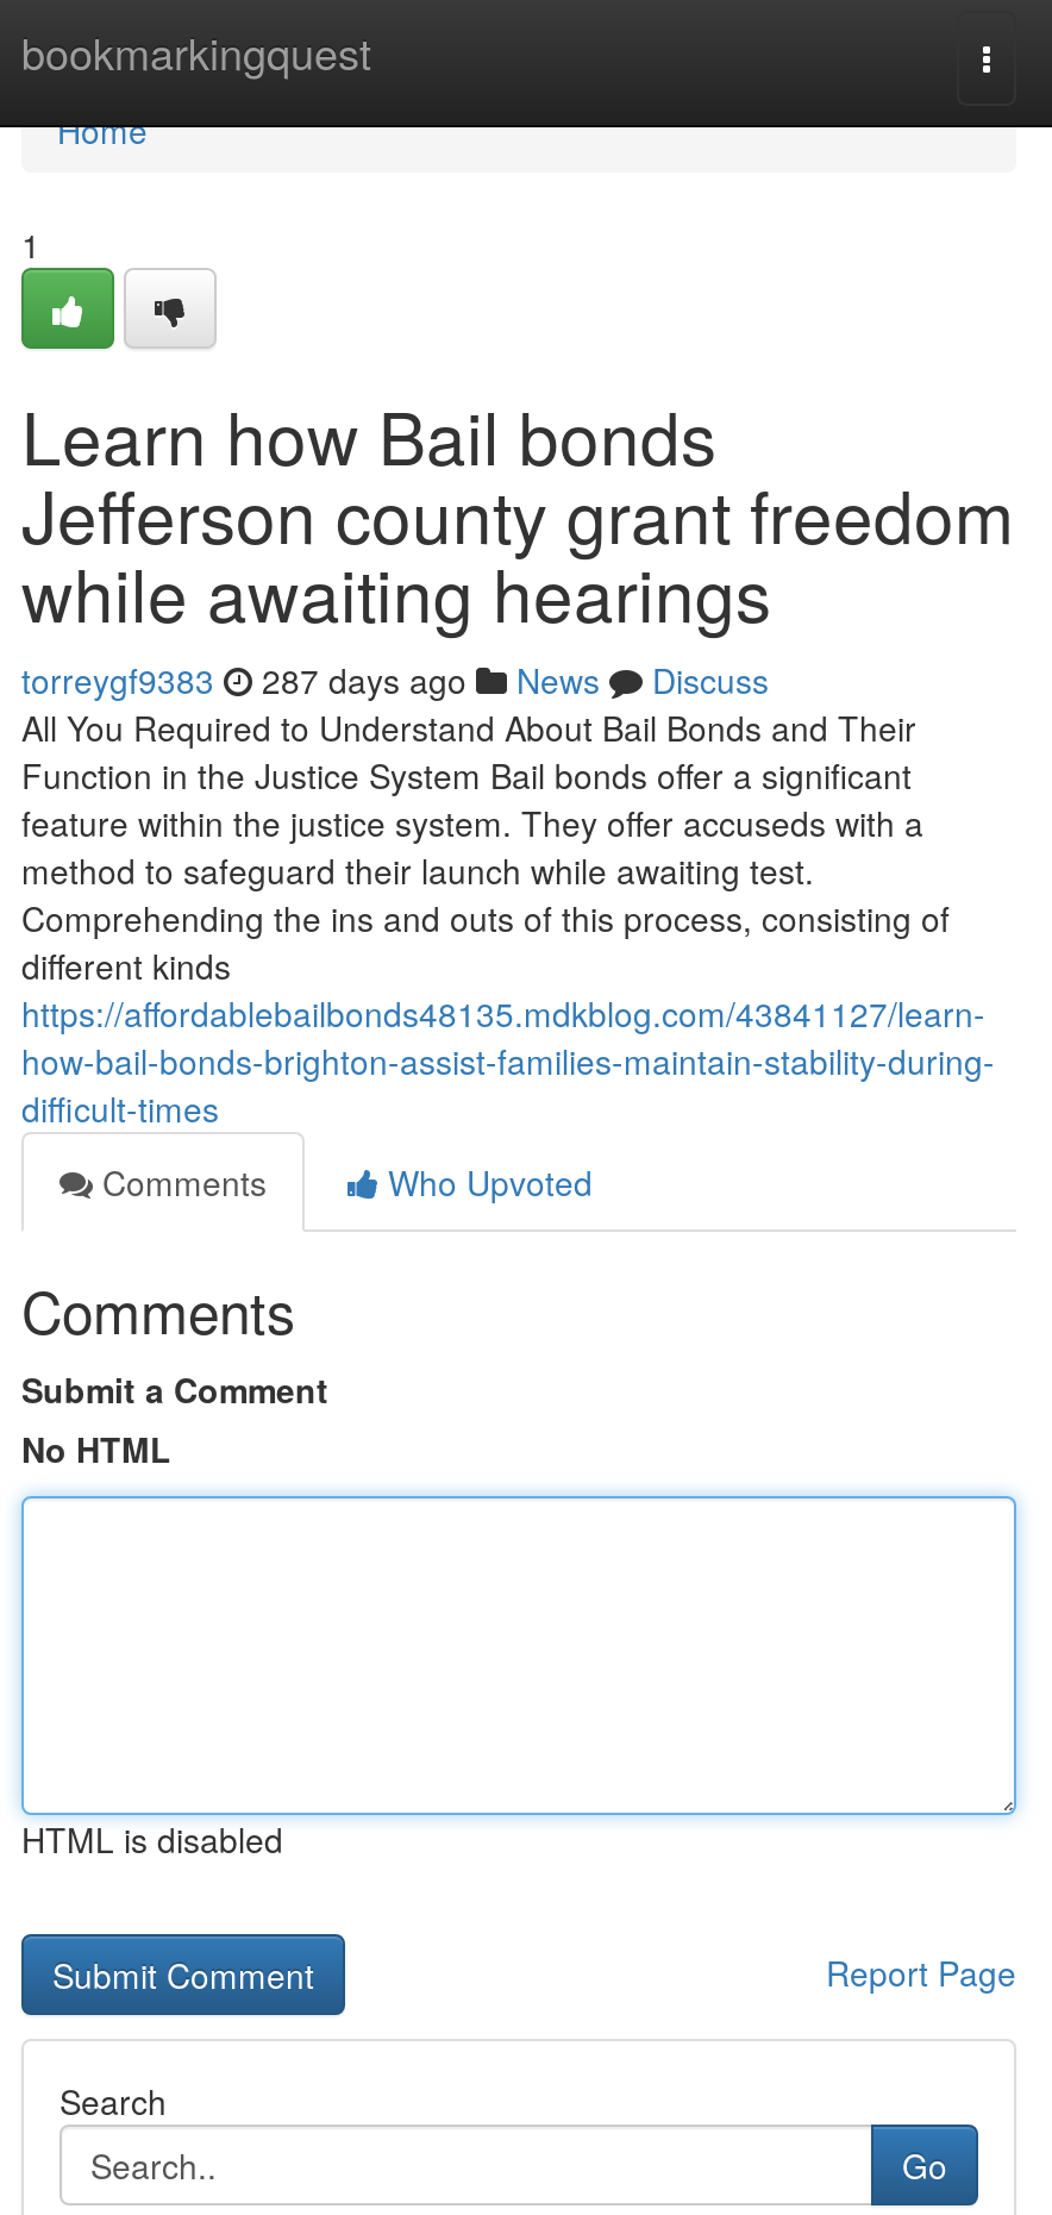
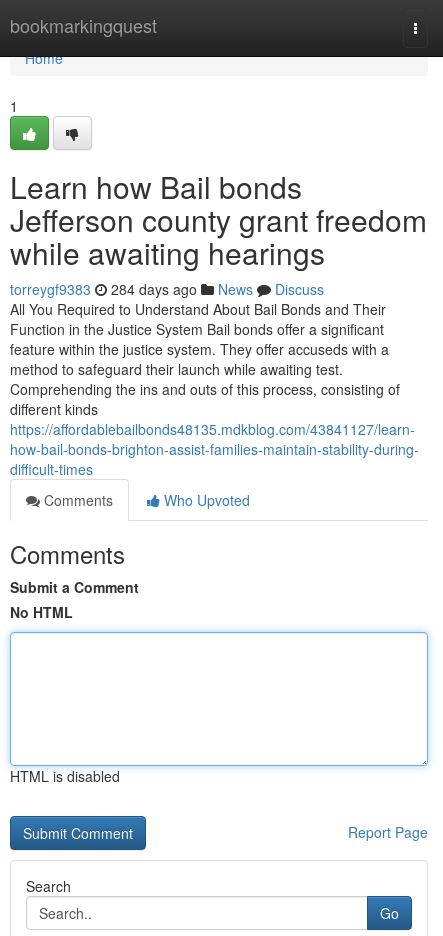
- torreygf9383 287 days ago News Discuss
+ torreygf9383 284 days ago News Discuss
